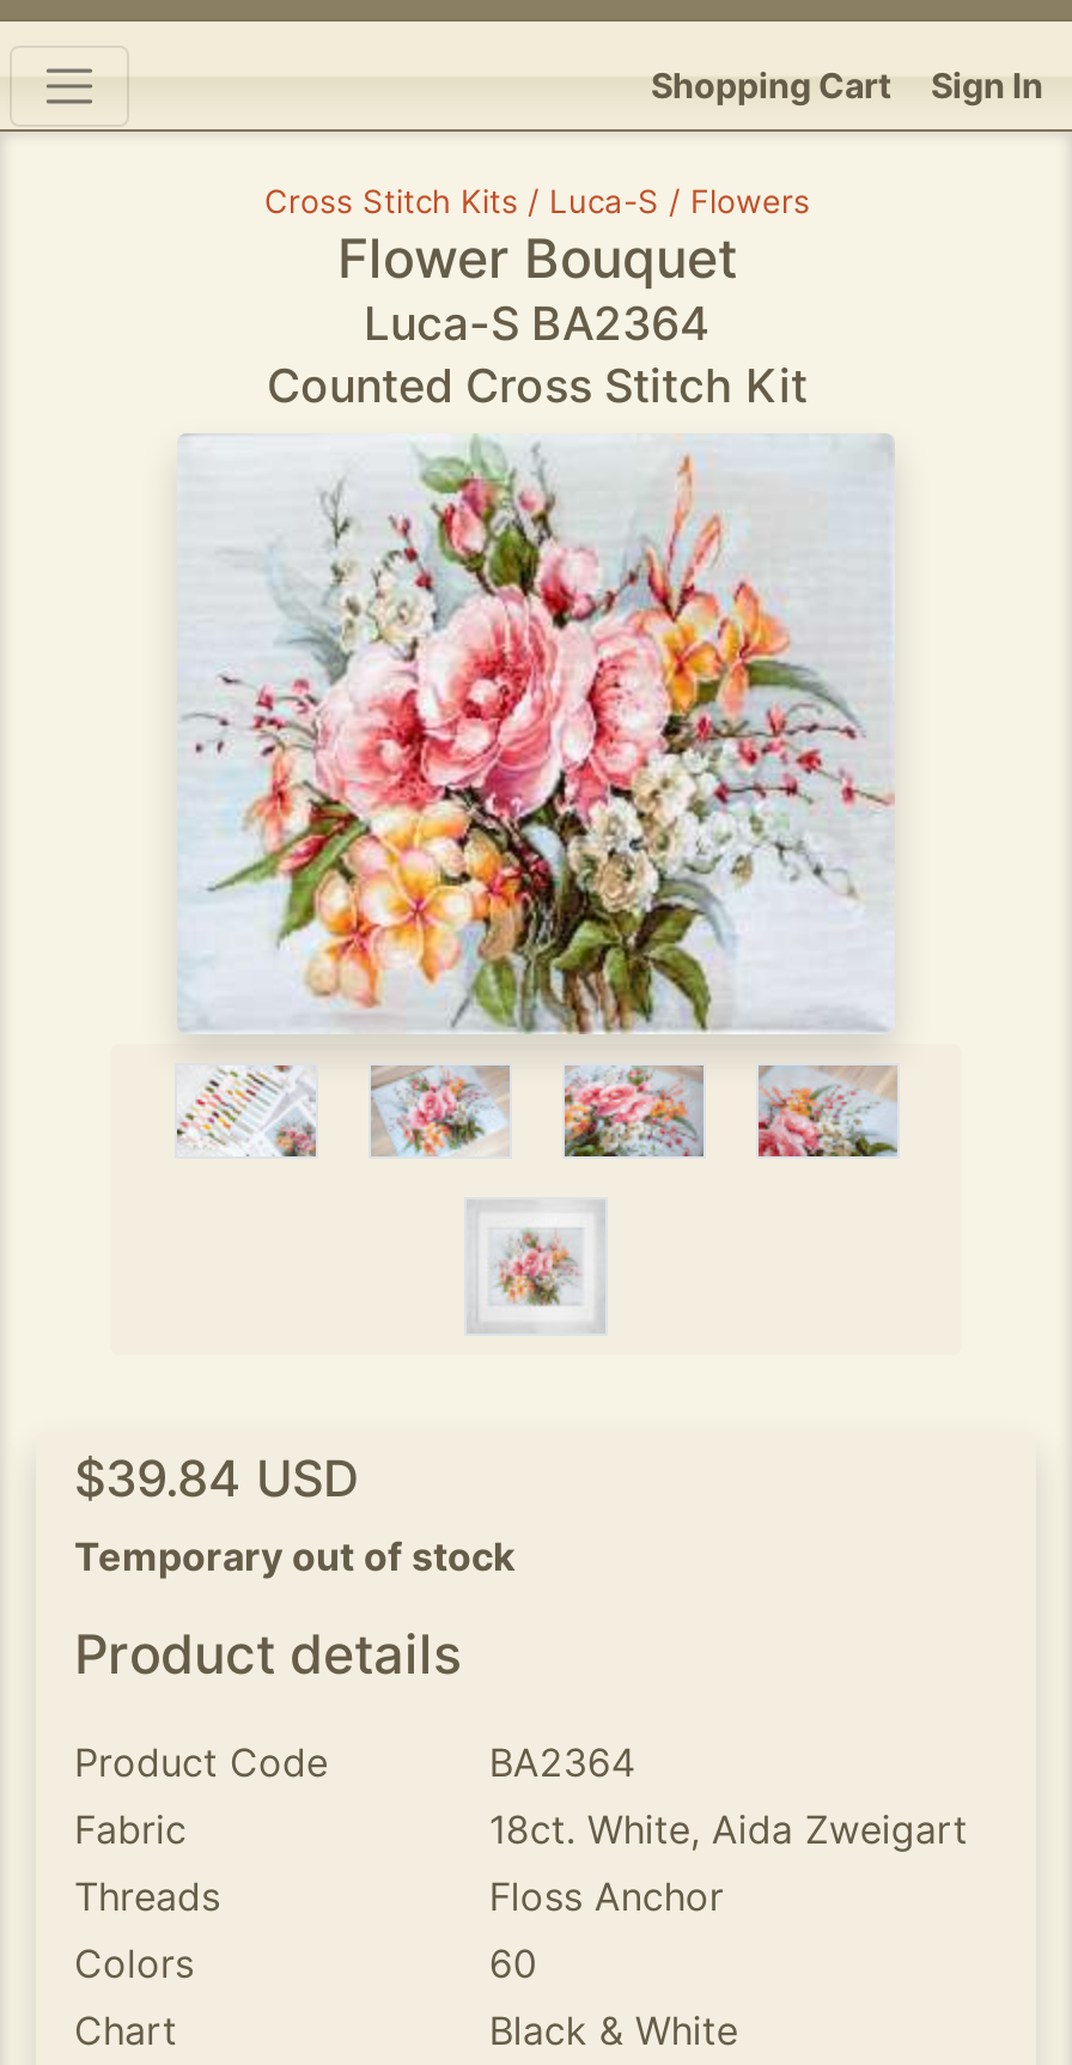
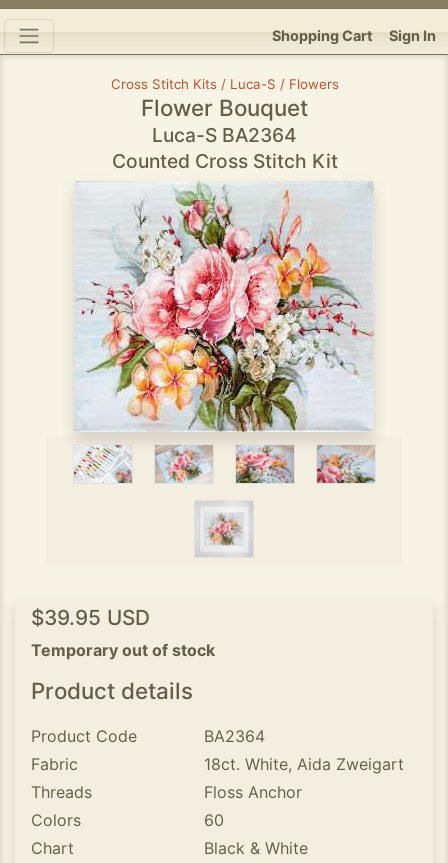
- $39.84 USD
+ $39.95 USD
